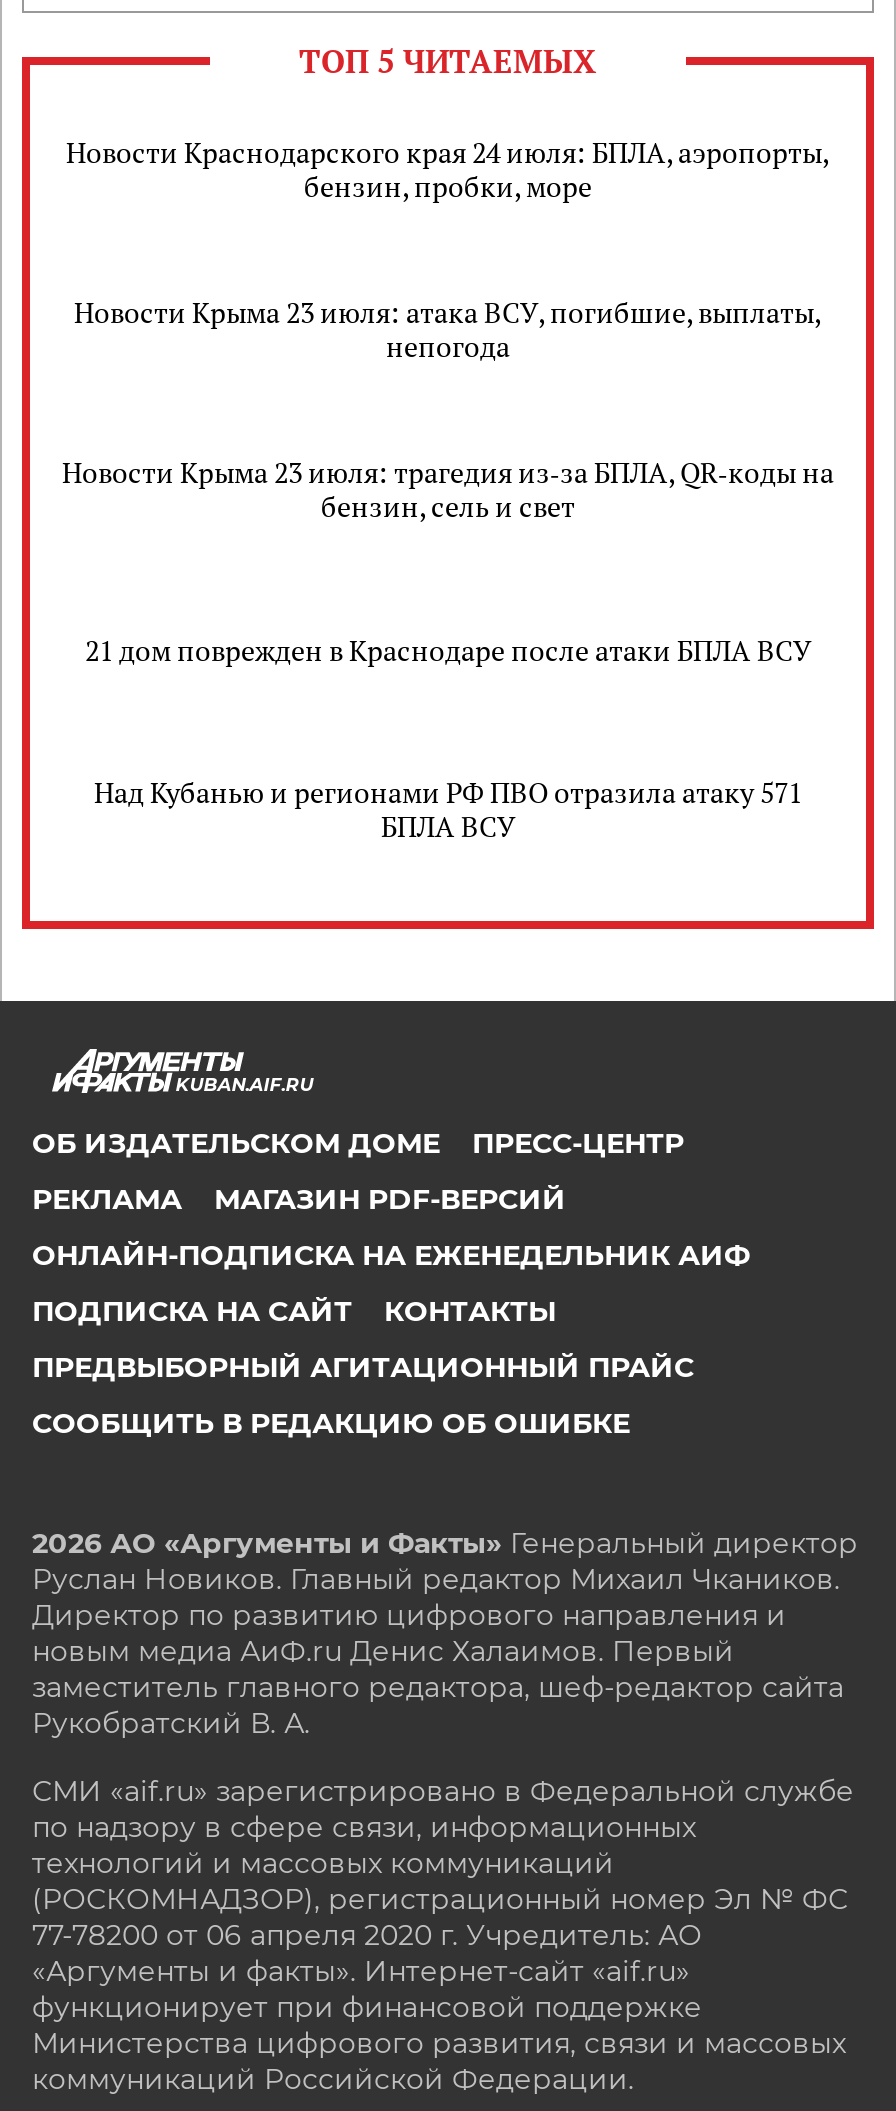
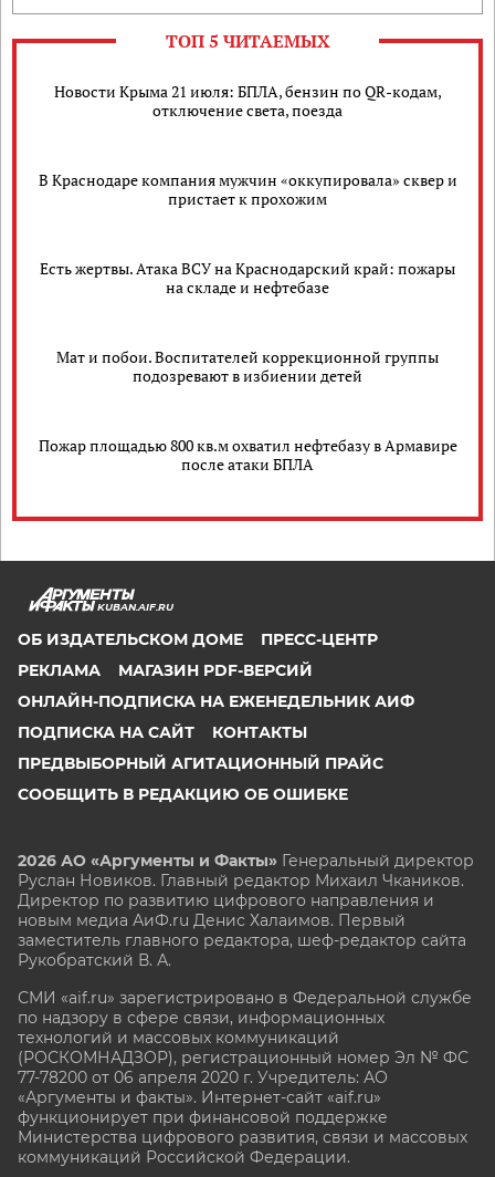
- Новости Краснодарского края 24 июля: БПЛА, аэропорты,
- бензин, пробки, море
+ Новости Крыма 21 июля: БПЛА, бензин по QR-кодам,
+ отключение света, поезда

- Новости Крыма 23 июля: атака ВСУ, погибшие, выплаты,
- непогода
+ В Краснодаре компания мужчин «оккупировала» сквер и
+ пристает к прохожим

- Новости Крыма 23 июля: трагедия из‑за БПЛА, QR‑коды на
- бензин, сель и свет
+ Есть жертвы. Атака ВСУ на Краснодарский край: пожары
+ на складе и нефтебазе

- 21 дом поврежден в Краснодаре после атаки БПЛА ВСУ
+ Мат и побои. Воспитателей коррекционной группы
+ подозревают в избиении детей

- Над Кубанью и регионами РФ ПВО отразила атаку 571
- БПЛА ВСУ
+ Пожар площадью 800 кв.м охватил нефтебазу в Армавире
+ после атаки БПЛА
